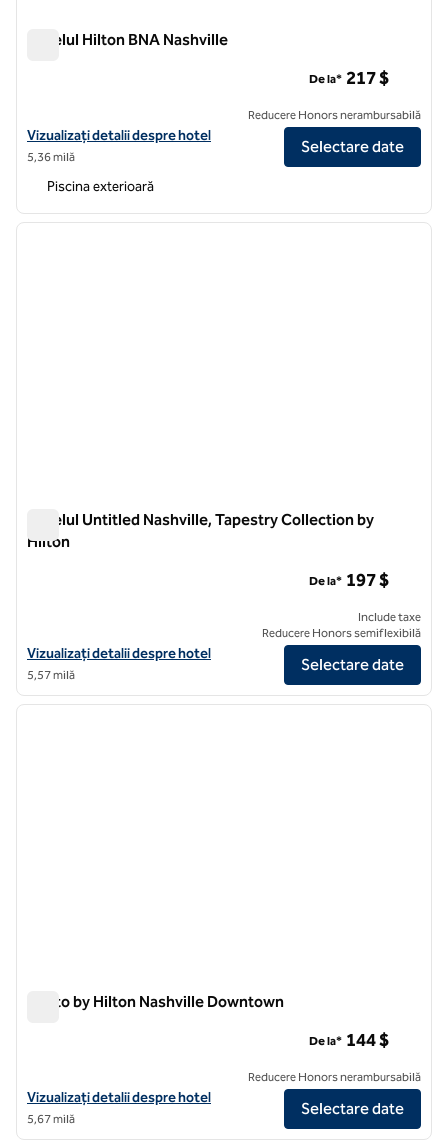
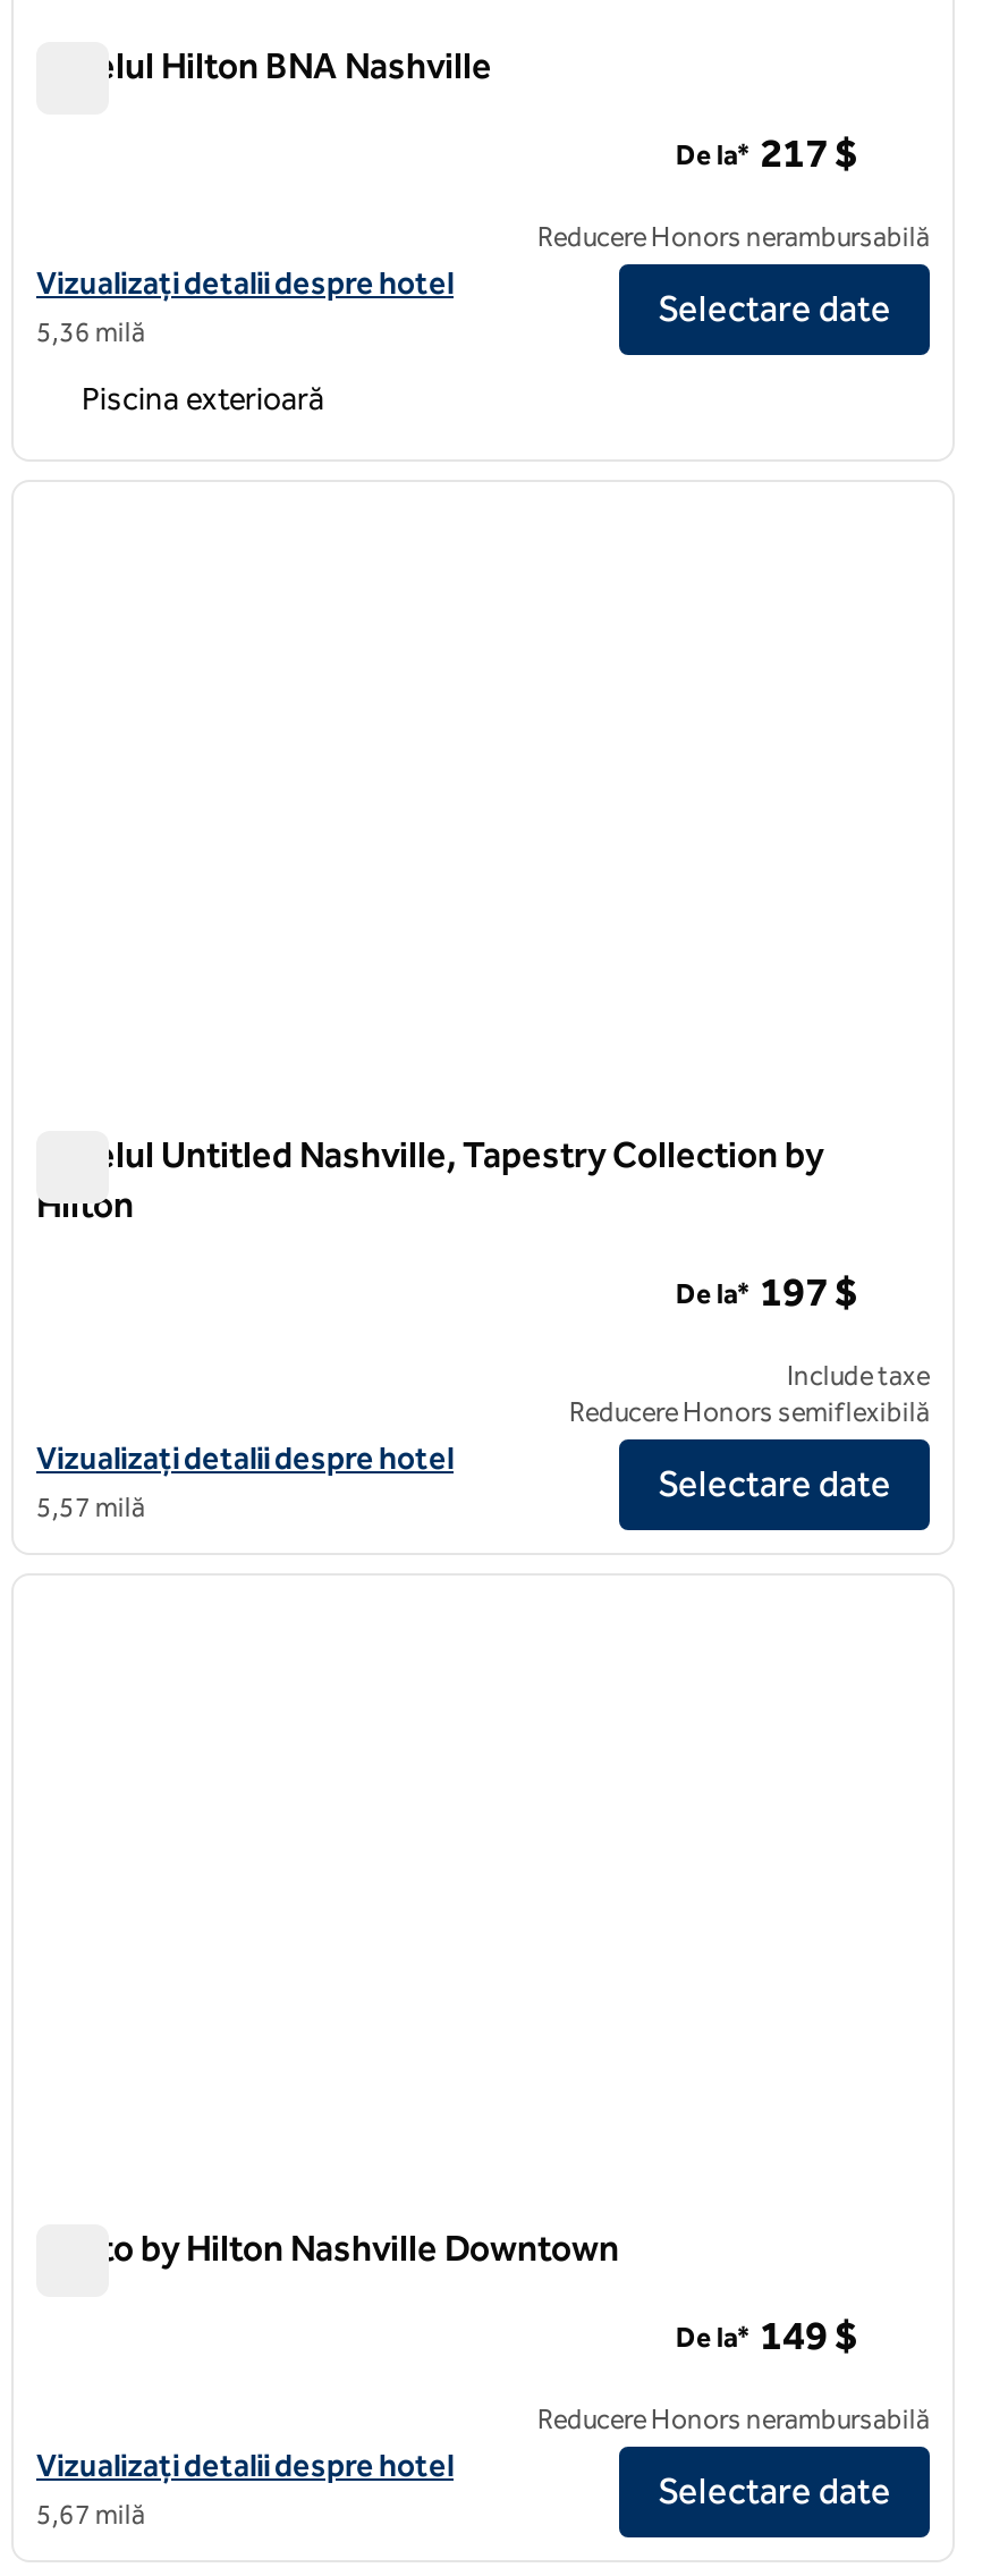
- De la* 144 $
+ De la* 149 $
